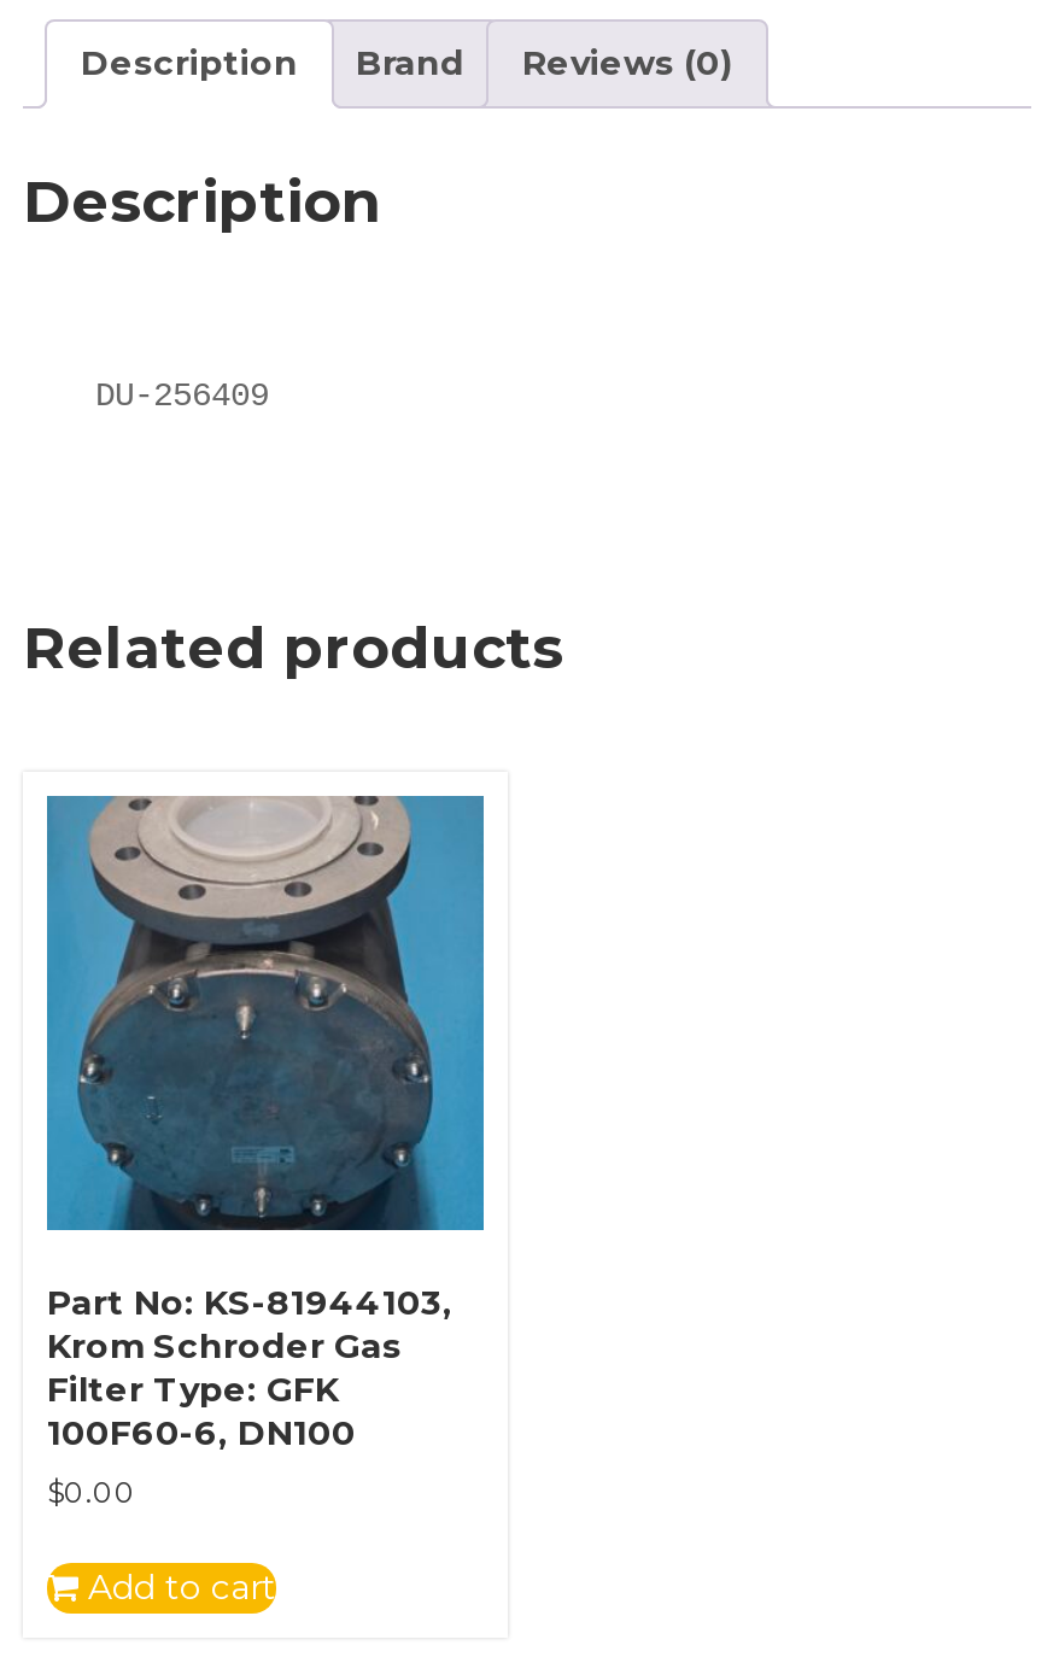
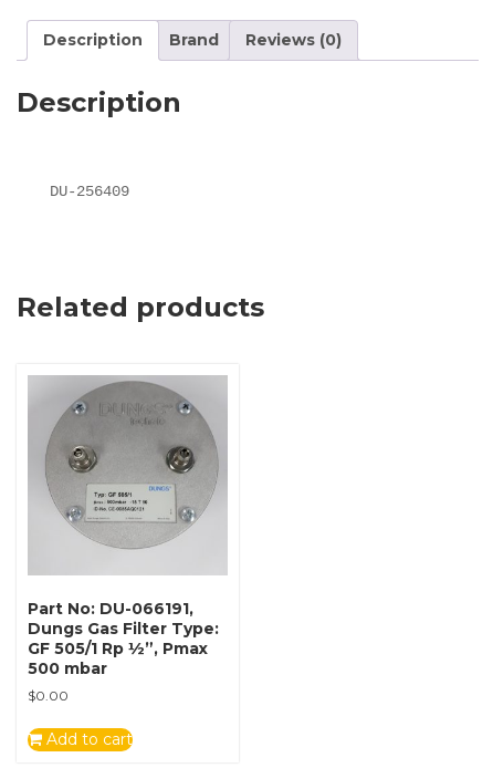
- [image]
- Part No: KS-81944103,
- Krom Schroder Gas
- Filter Type: GFK
- 100F60-6, DN100
+ [image]
+ Part No: DU-066191,
+ Dungs Gas Filter Type:
+ GF 505/1 Rp ½”, Pmax
+ 500 mbar
